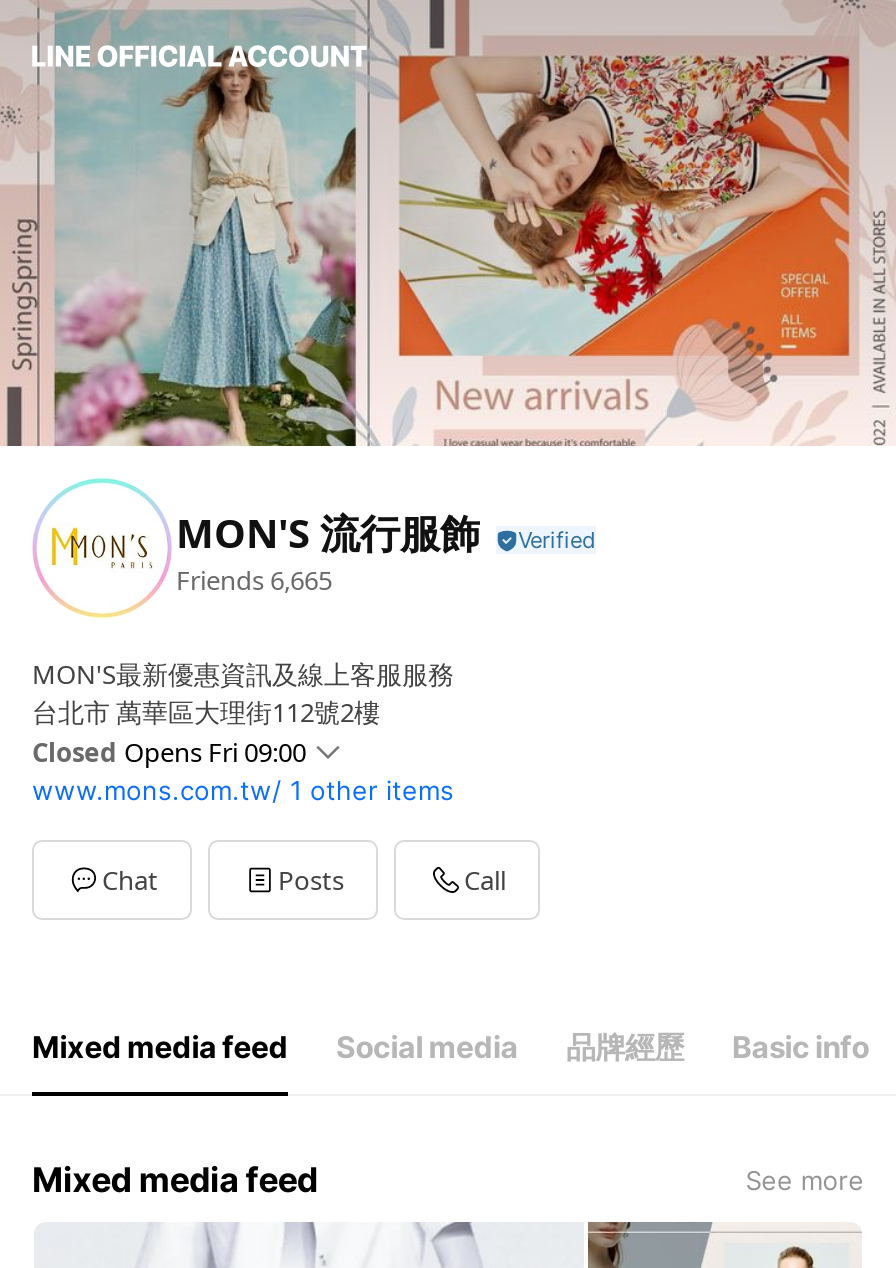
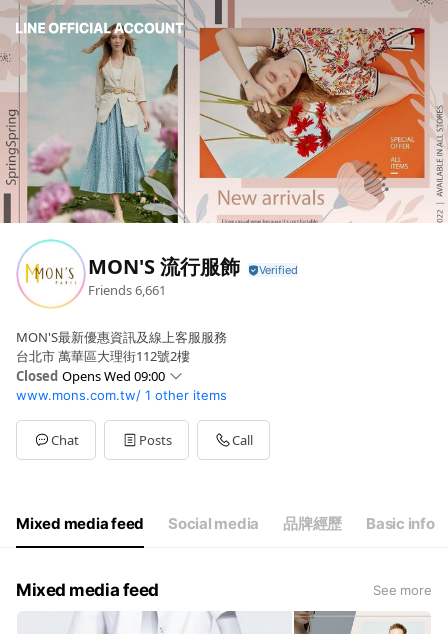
- Friends 6,665
+ Friends 6,661

- Closed Opens Fri 09:00
+ Closed Opens Wed 09:00
